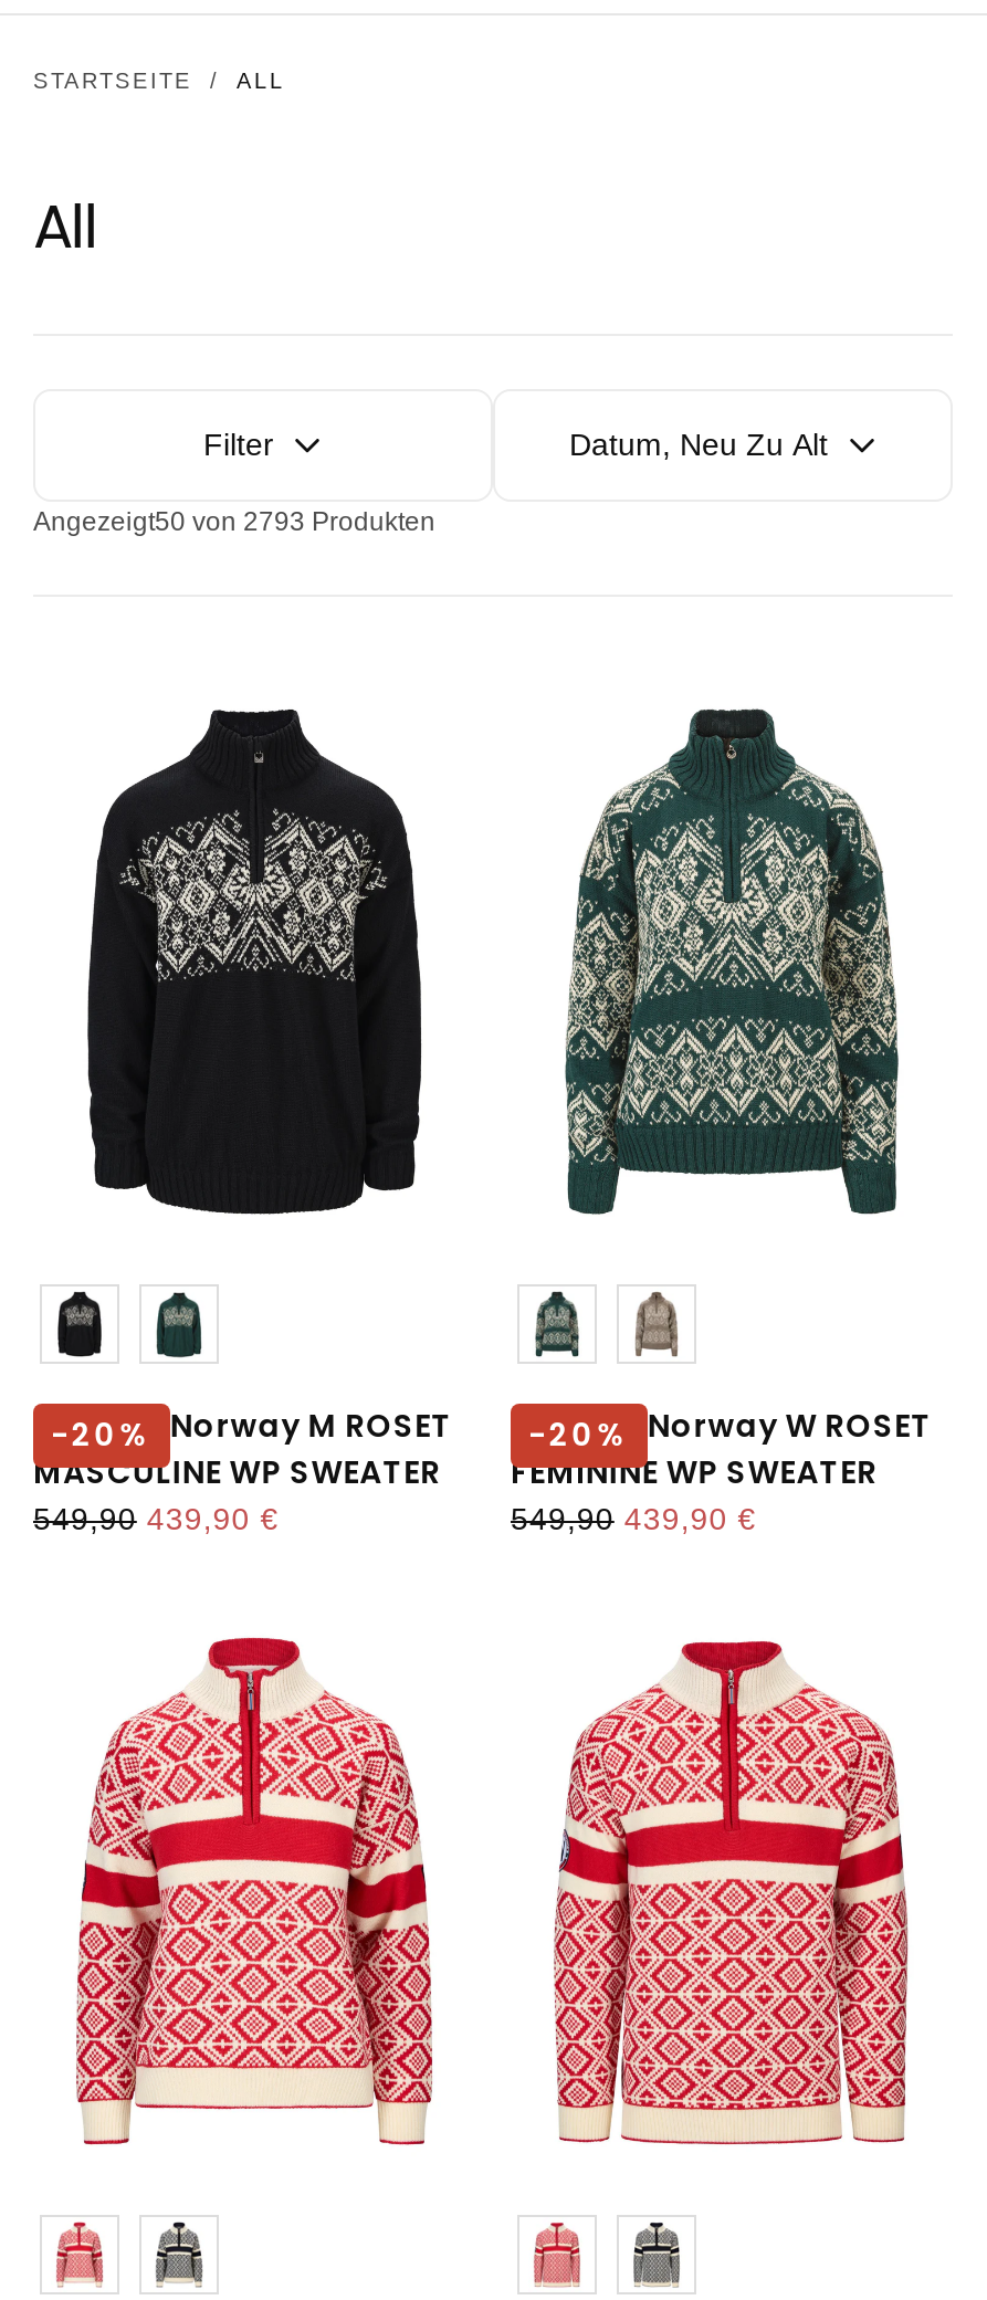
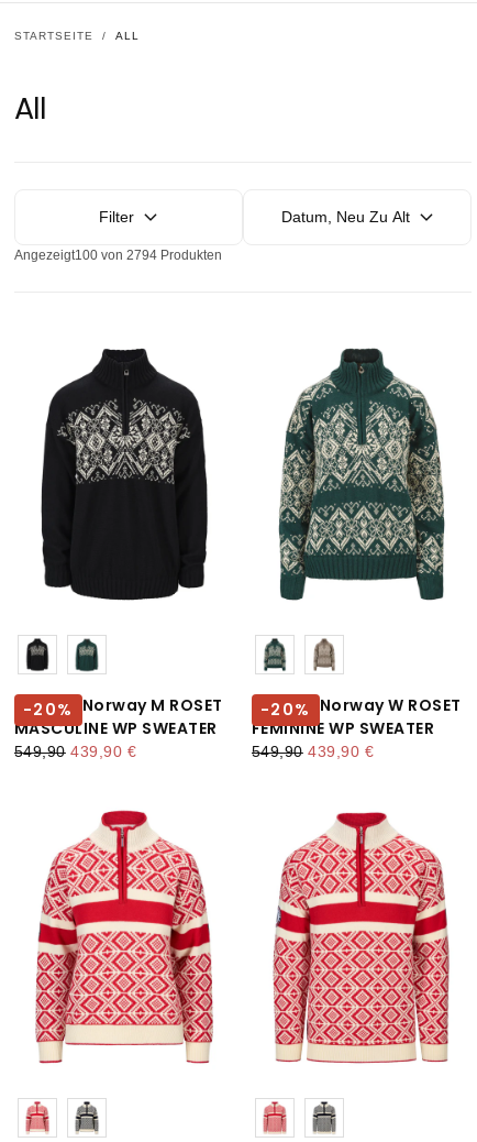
- Angezeigt50 von 2793 Produkten
+ Angezeigt100 von 2794 Produkten
